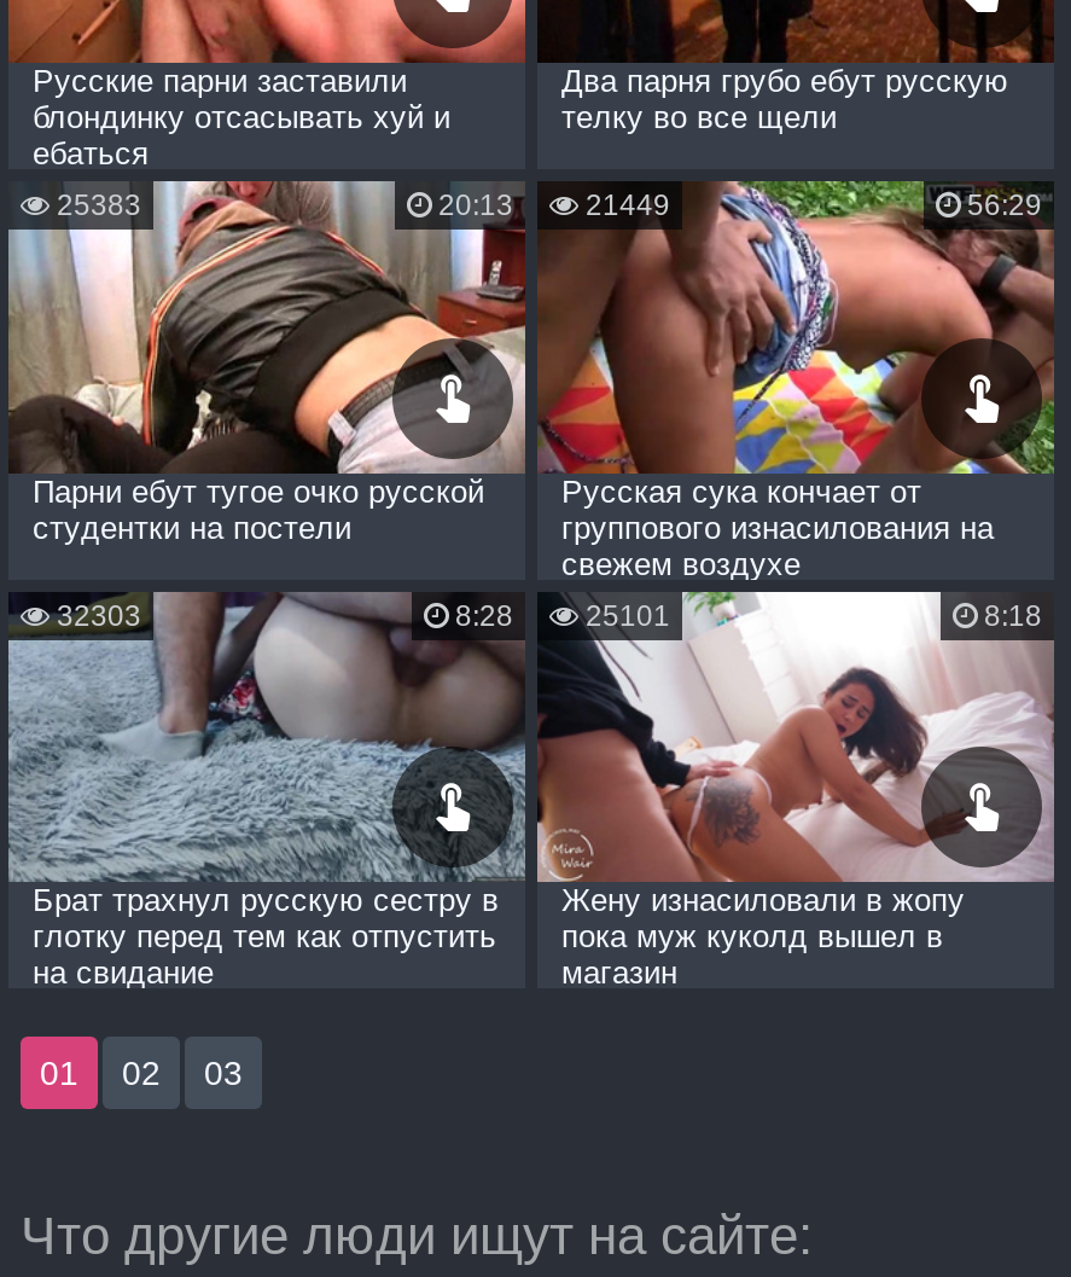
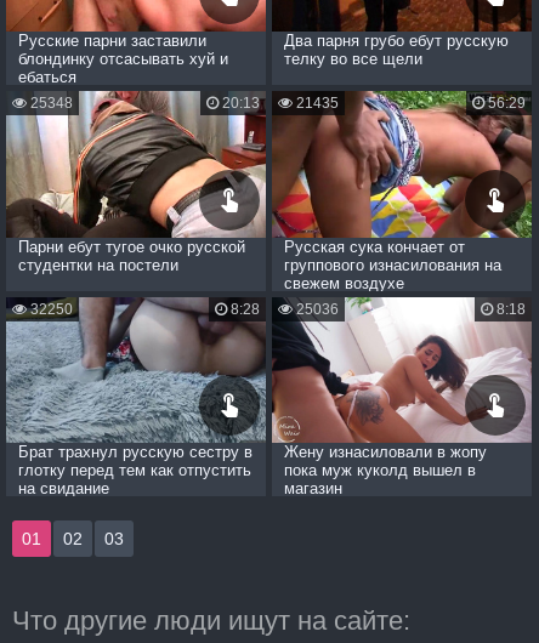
- 25383
+ 25348

- 20:13 21449
+ 20:13 21435

- 32303
+ 32250

- 8:28 25101
+ 8:28 25036
